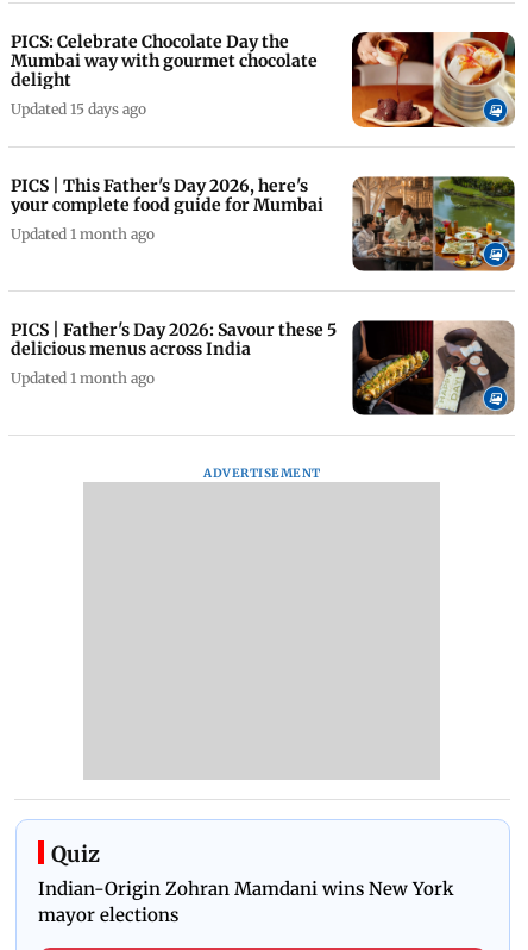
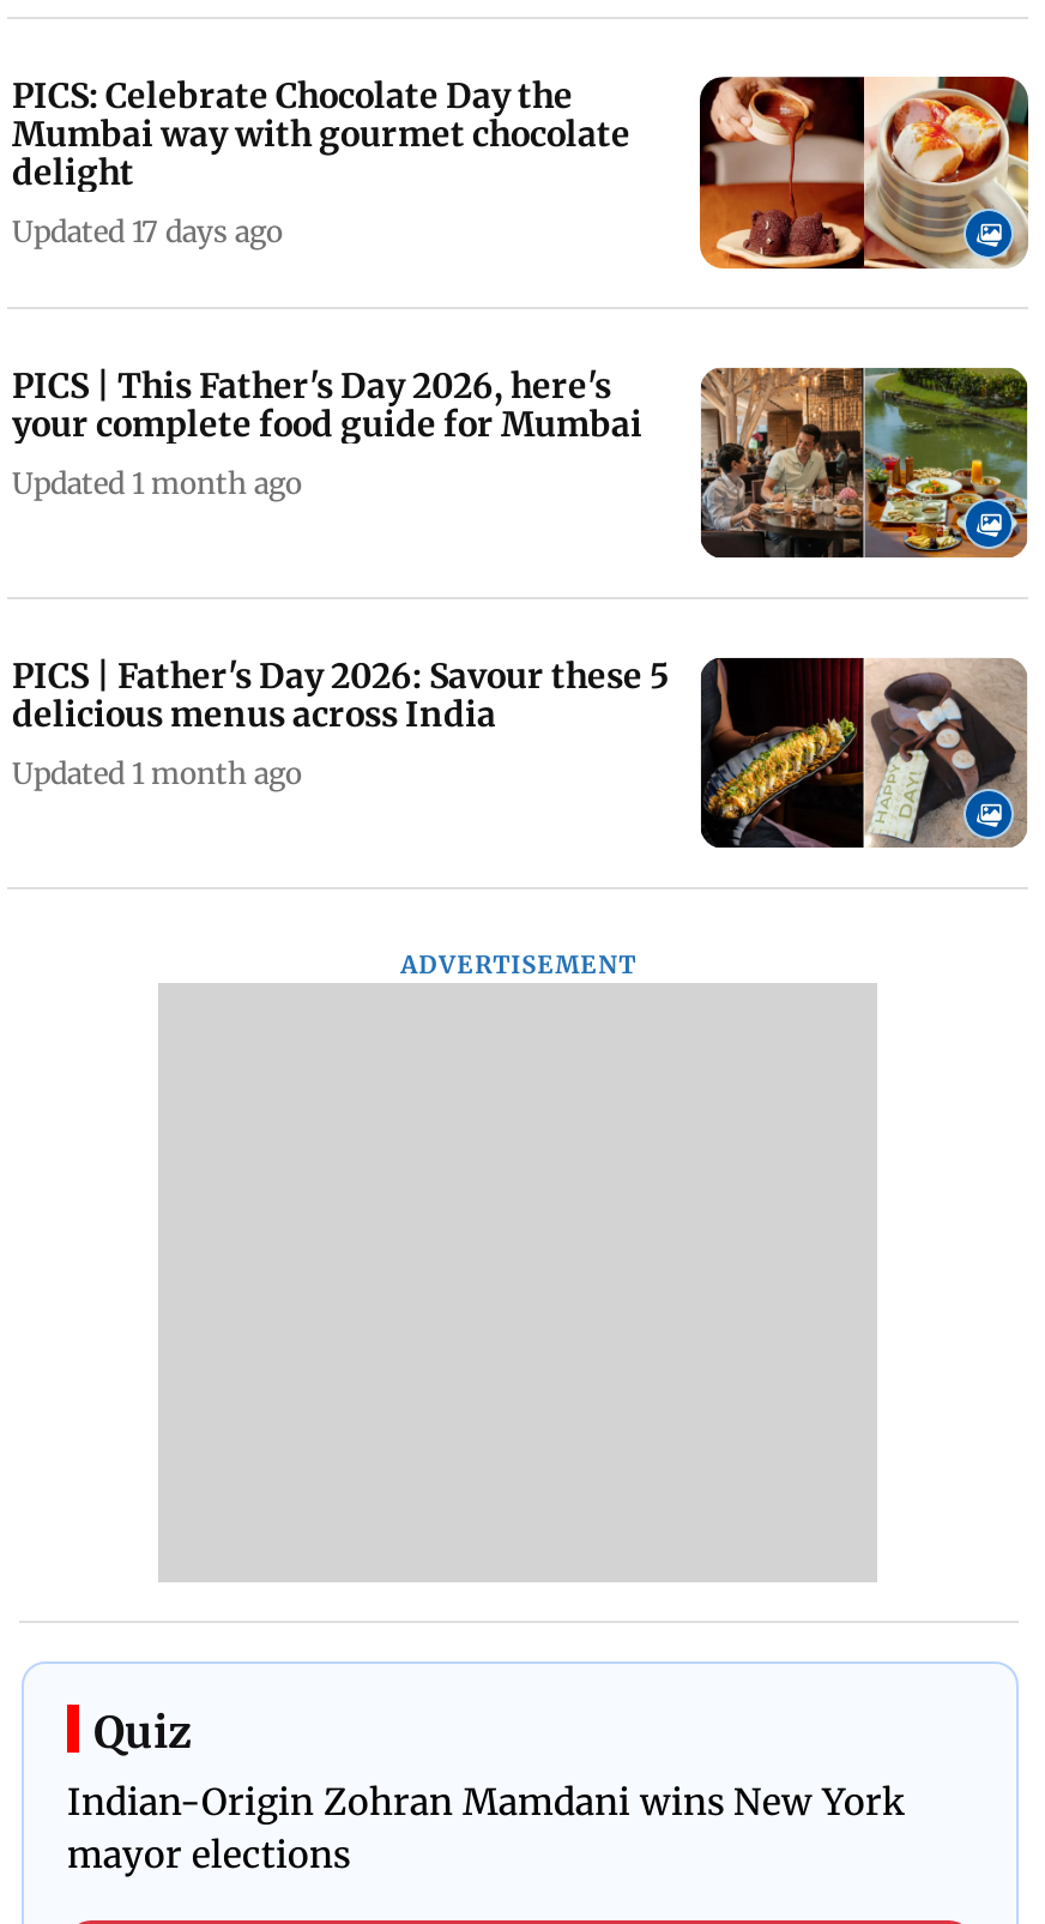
- Updated 15 days ago
+ Updated 17 days ago
